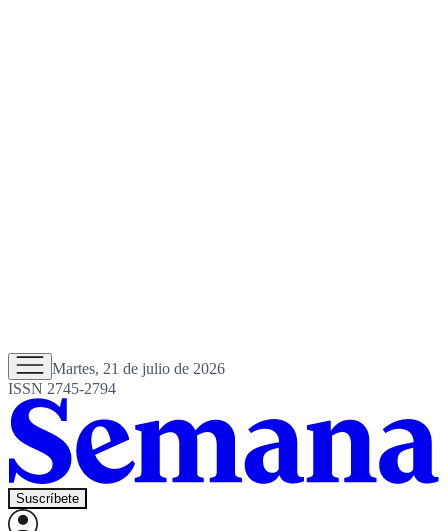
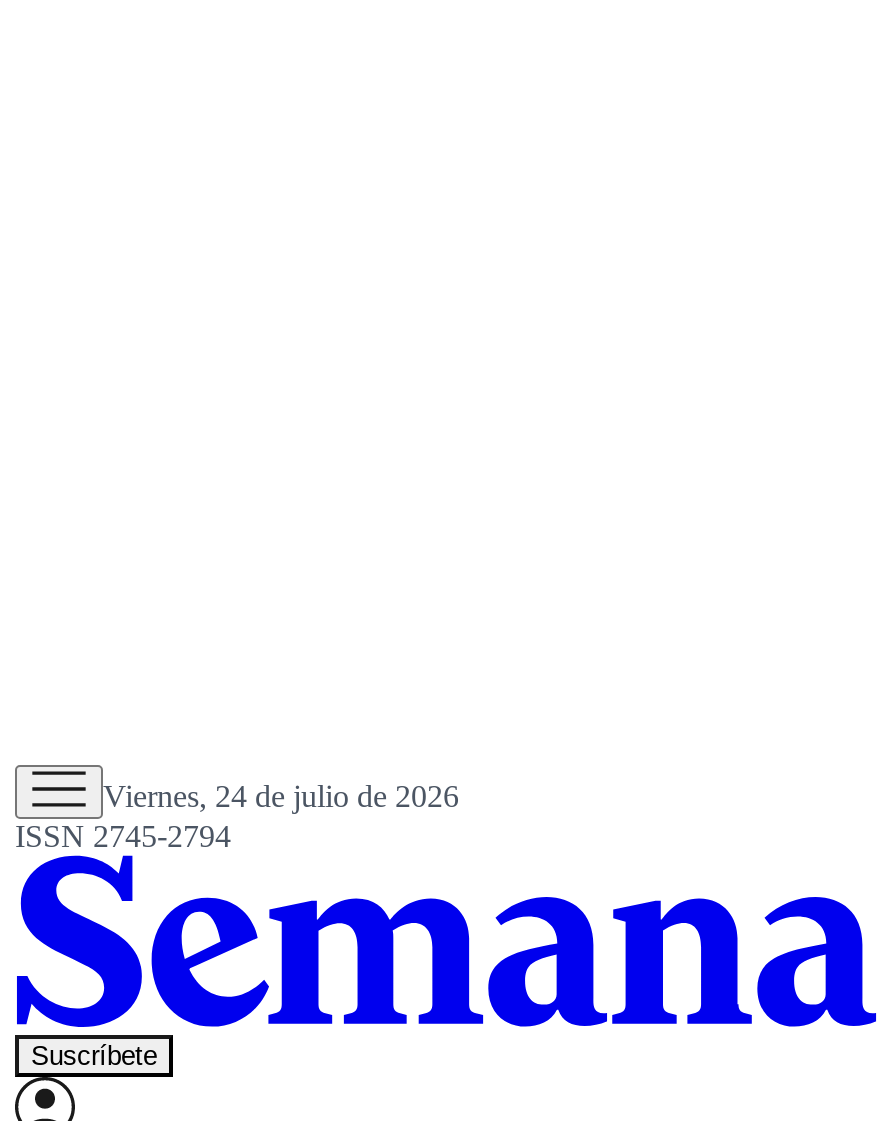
- Martes, 21 de julio de 2026
+ Viernes, 24 de julio de 2026
